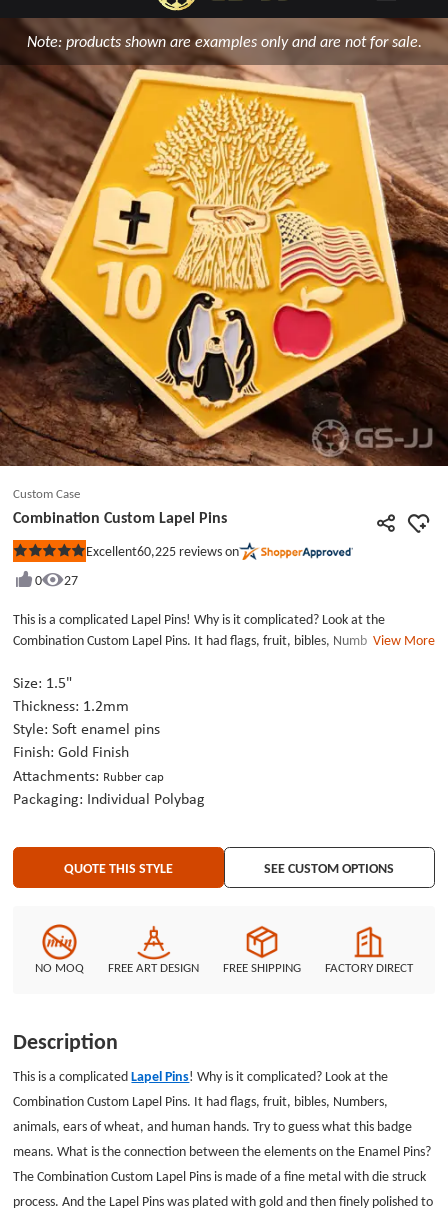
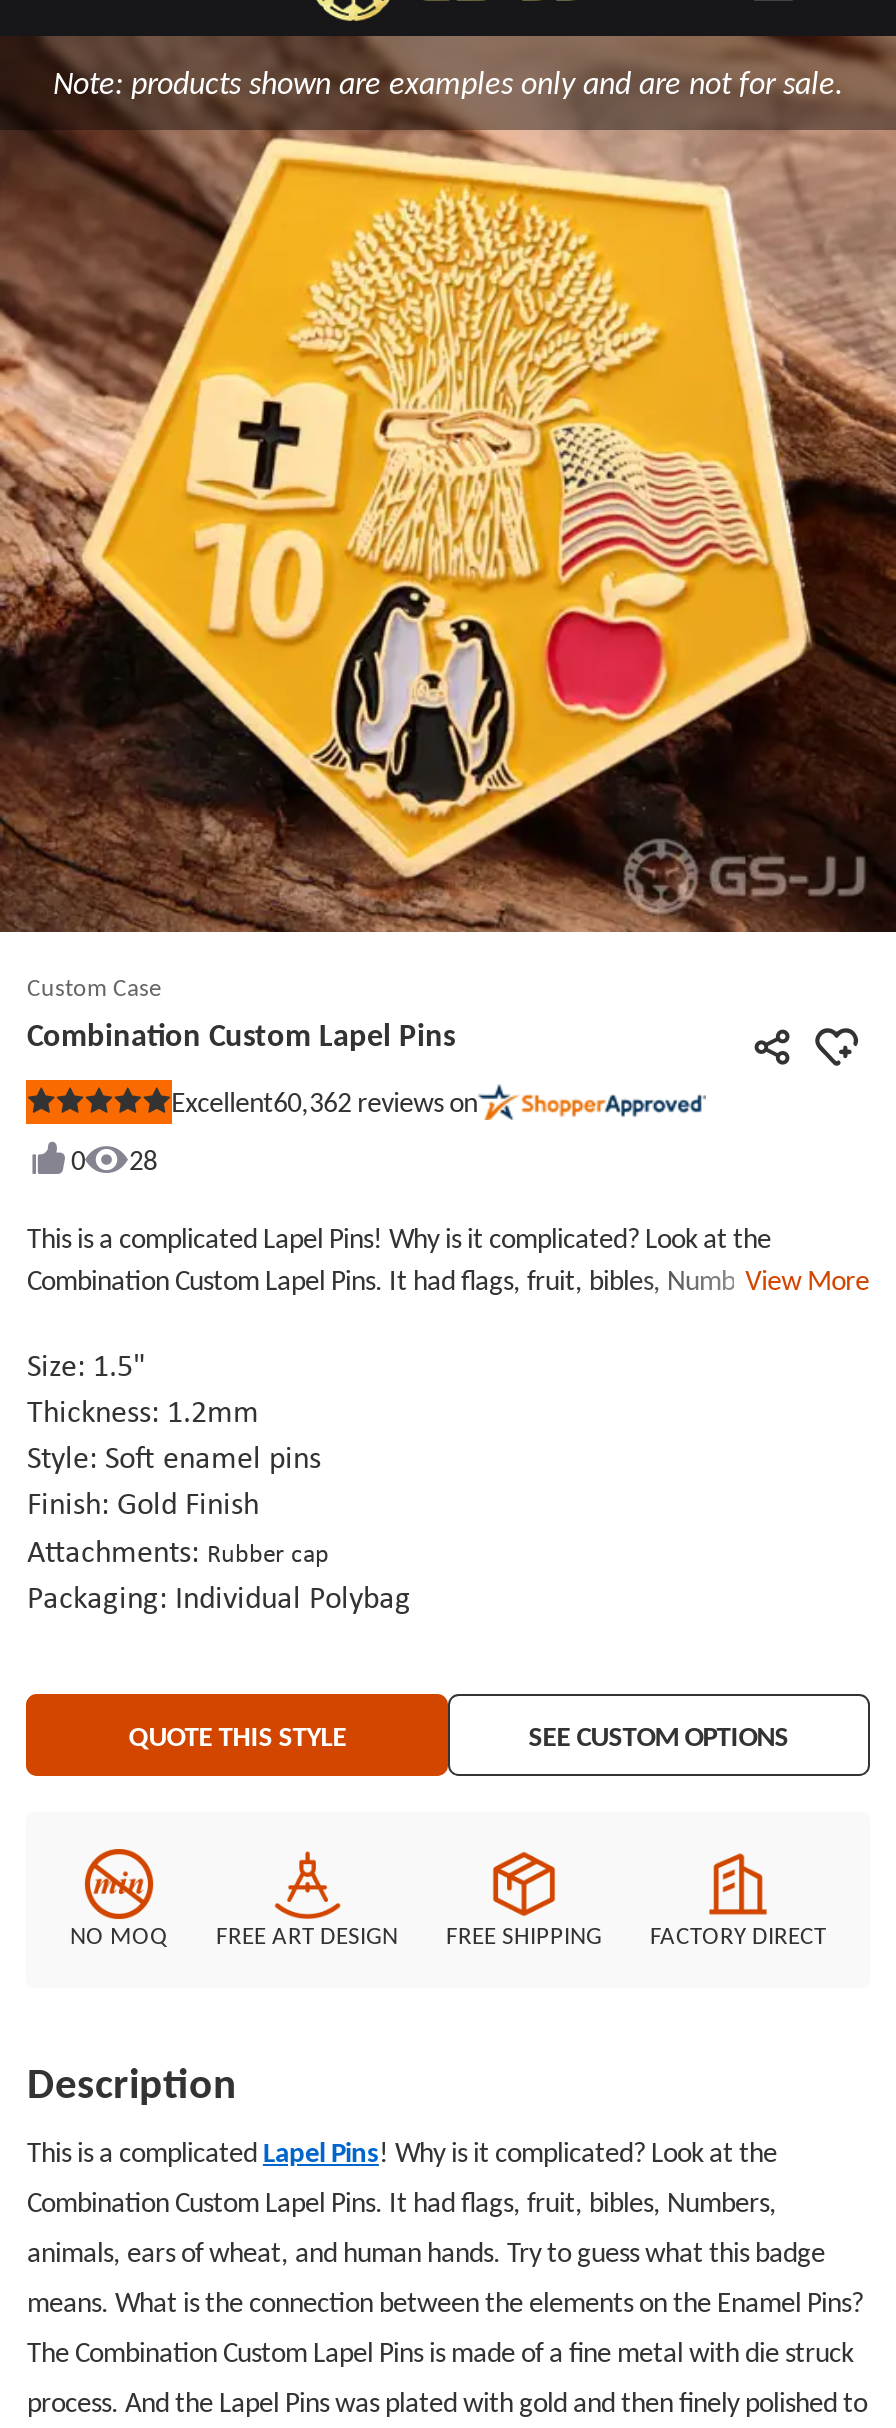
- Excellent60,225 reviews on
+ Excellent60,362 reviews on

- 27
+ 28
